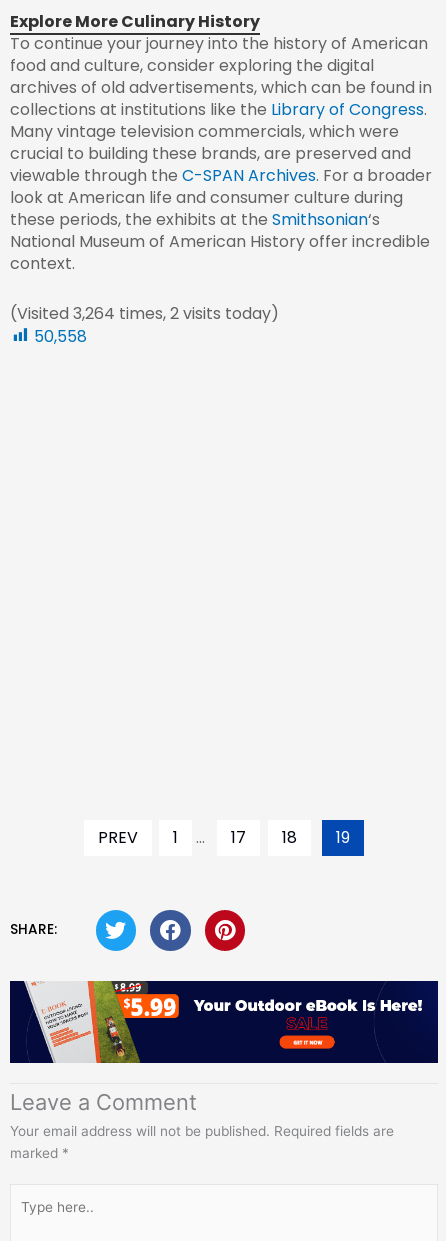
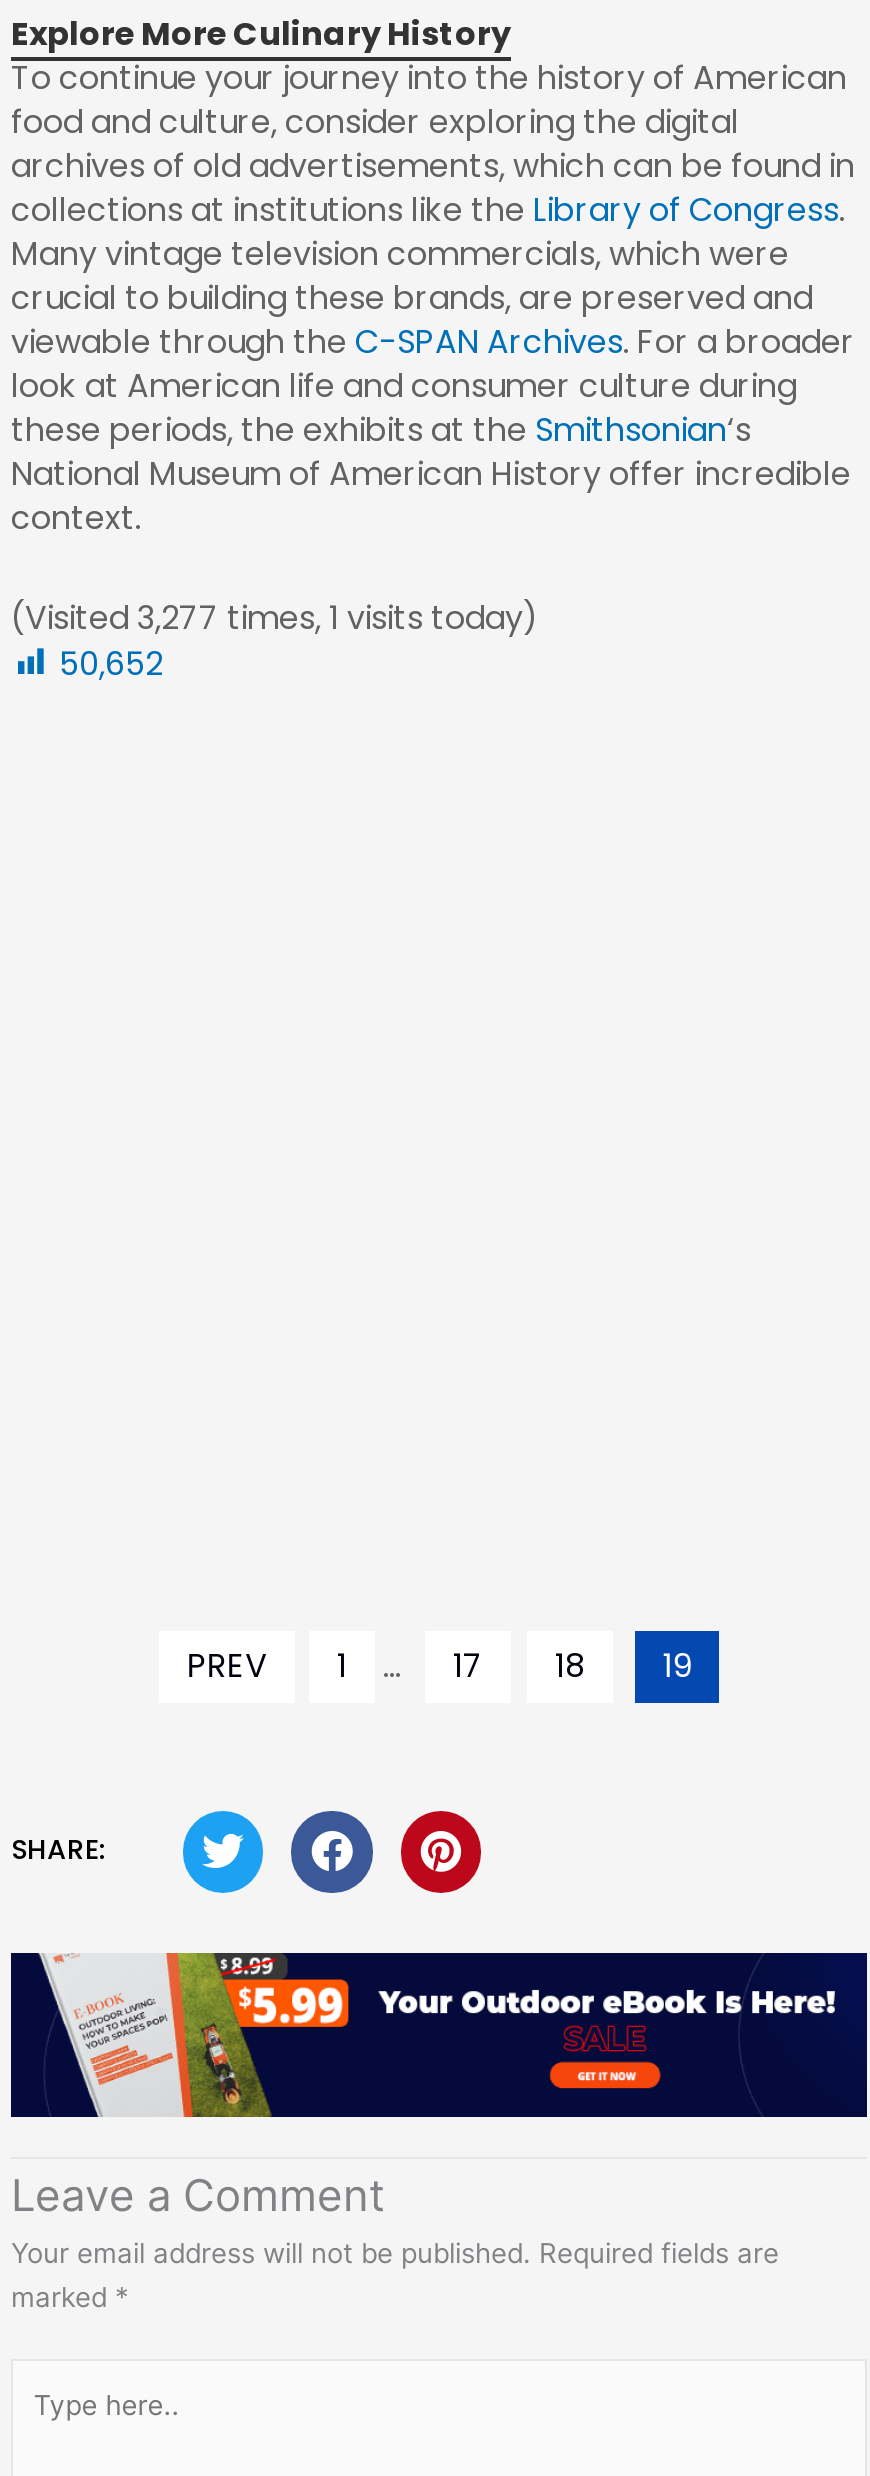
- (Visited 3,264 times, 2 visits today)
+ (Visited 3,277 times, 1 visits today)

- 50,558
+ 50,652
